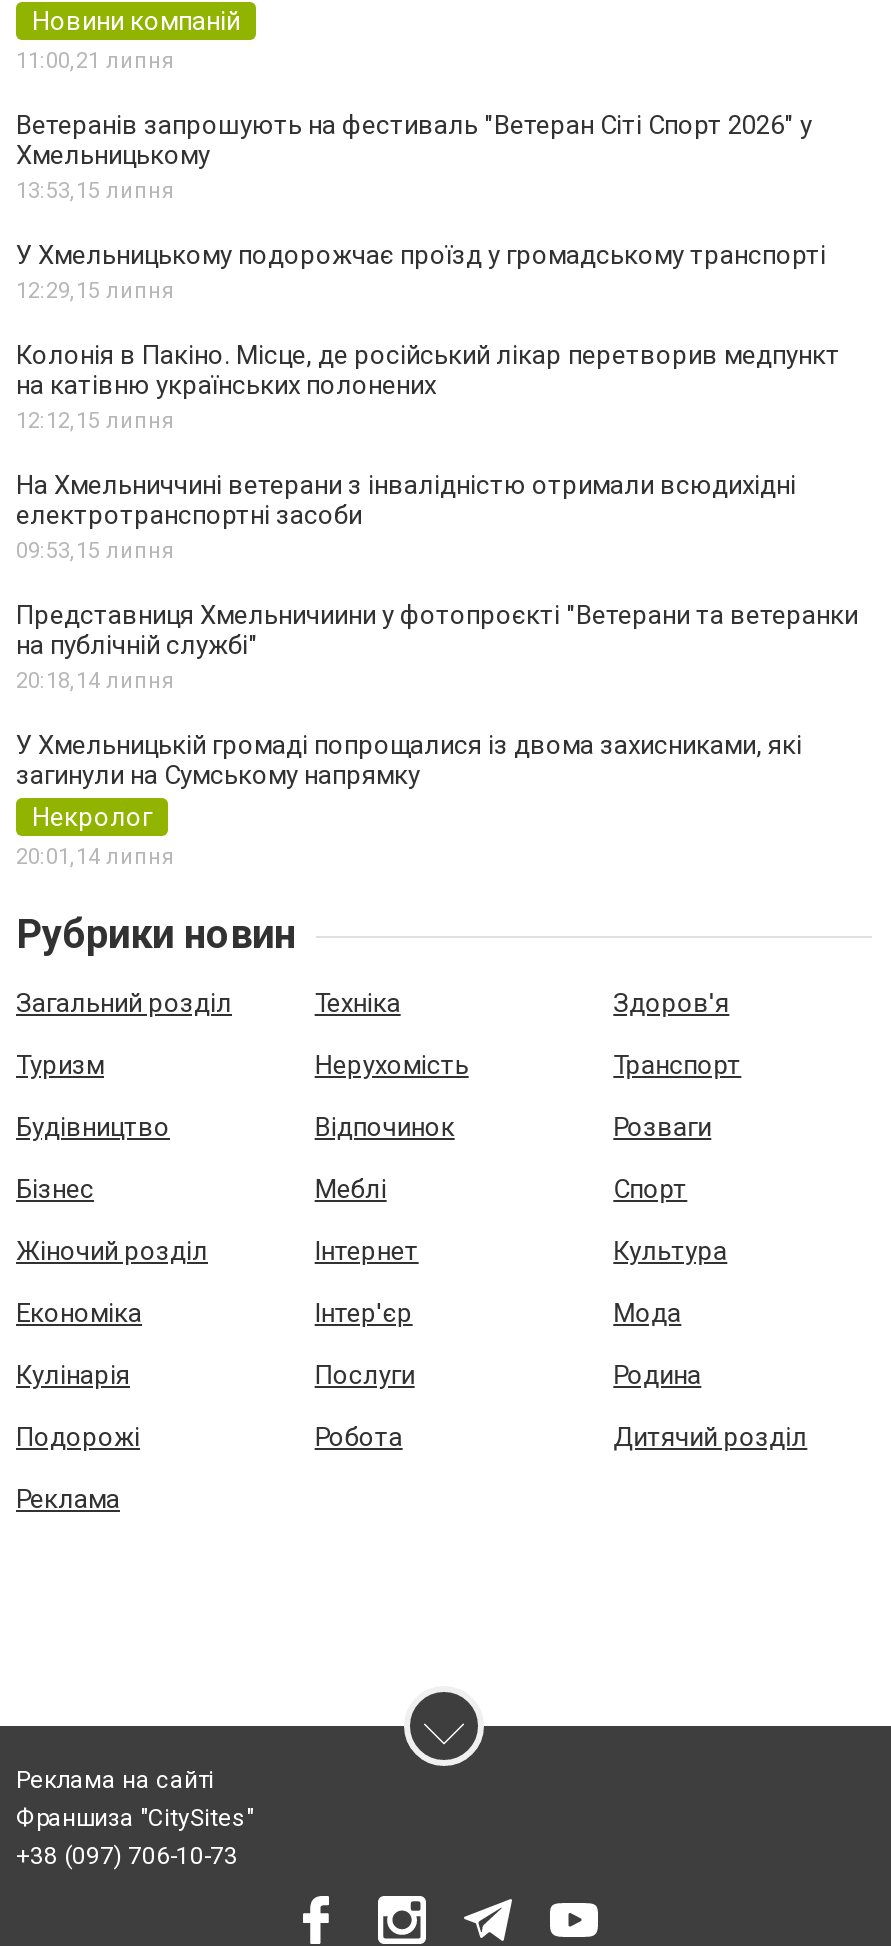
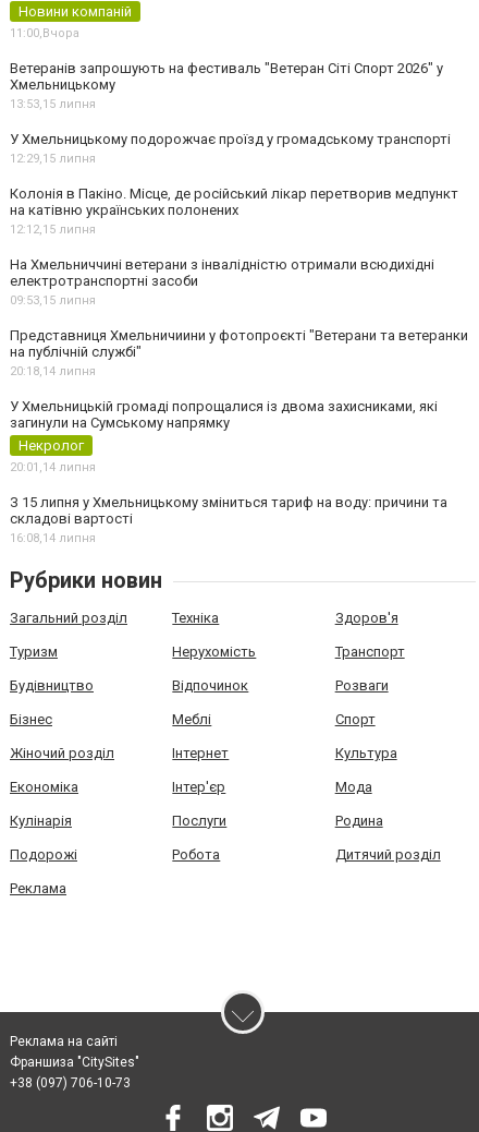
- 11:00,21 липня
+ 11:00,Вчора

+ З 15 липня у Хмельницькому зміниться тариф на воду: причини та
+ складові вартості
+ 16:08,14 липня
